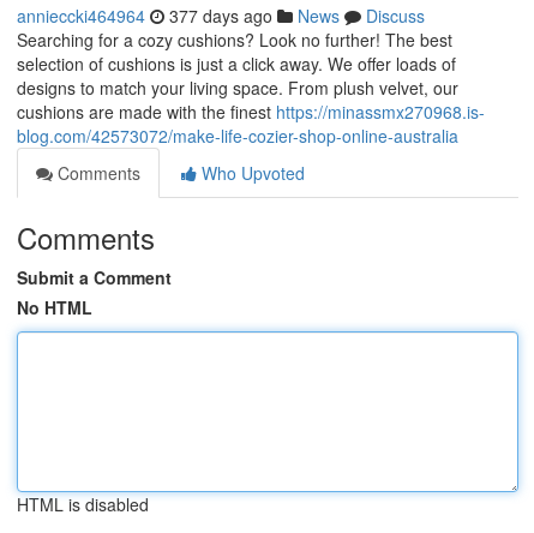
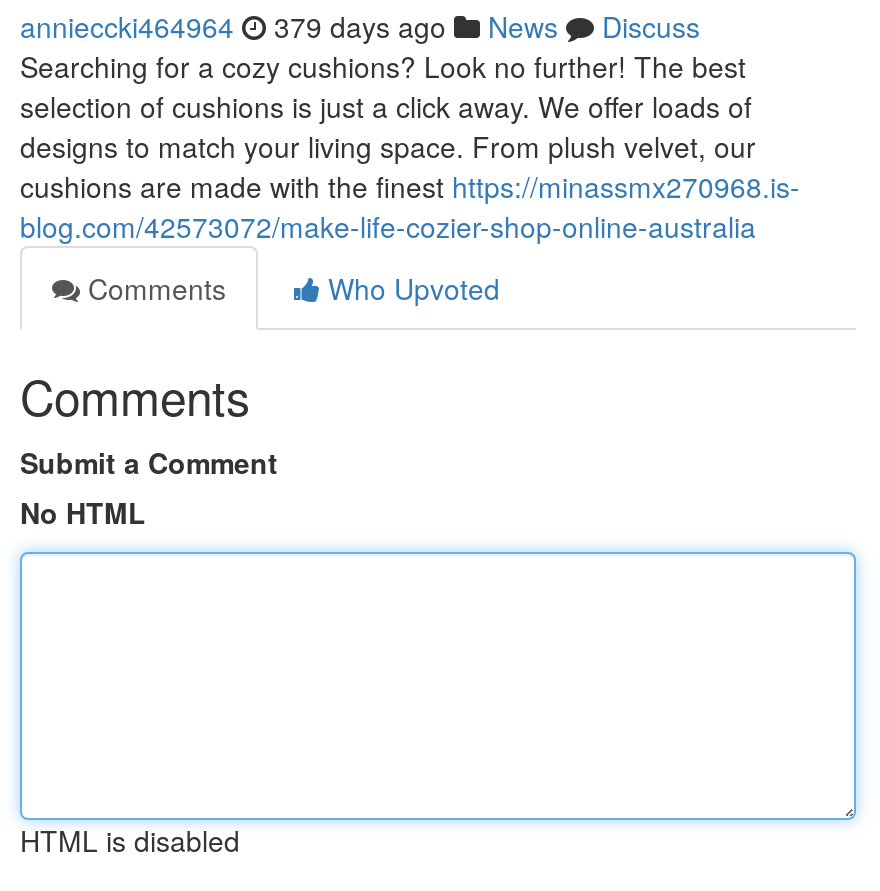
- annieccki464964 377 days ago News Discuss
+ annieccki464964 379 days ago News Discuss
